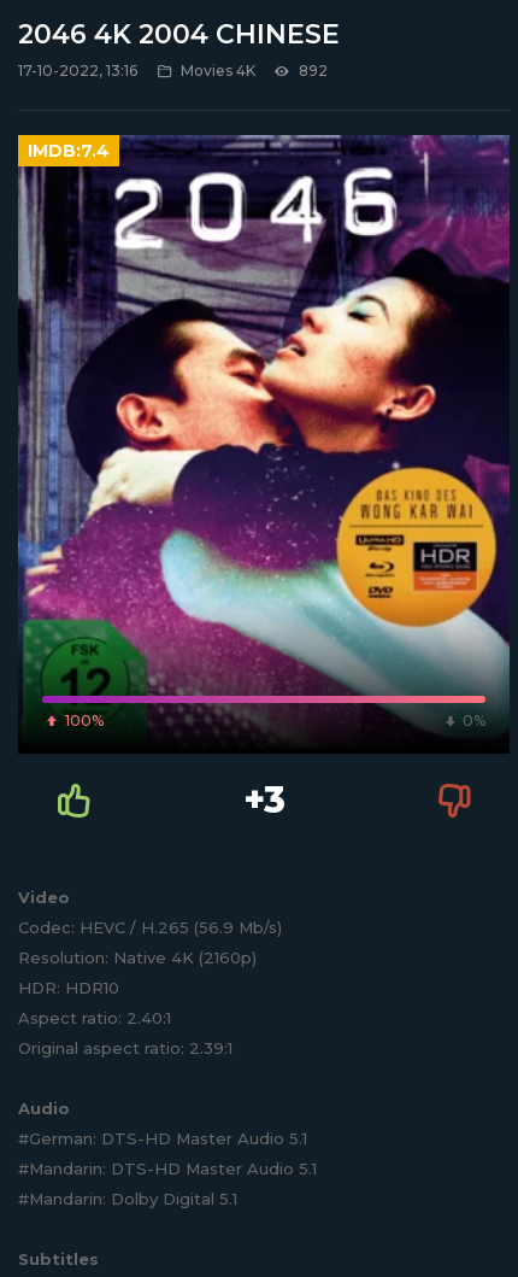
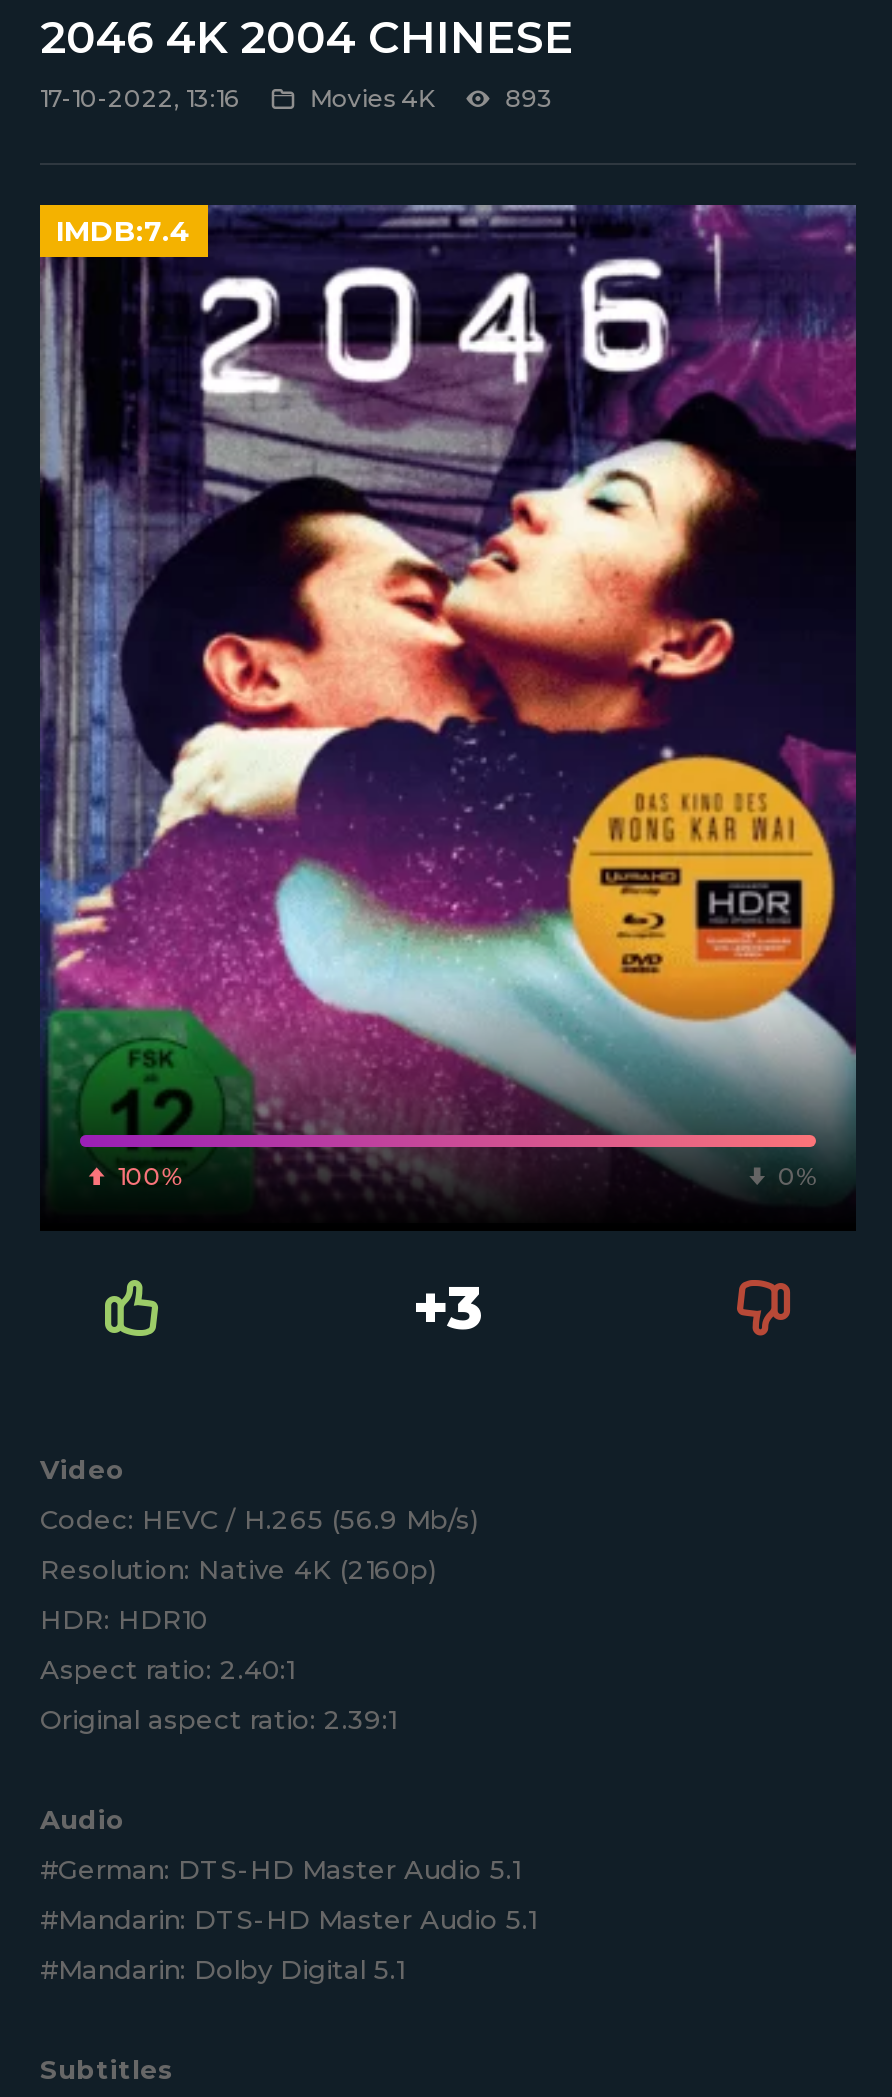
- 892
+ 893
